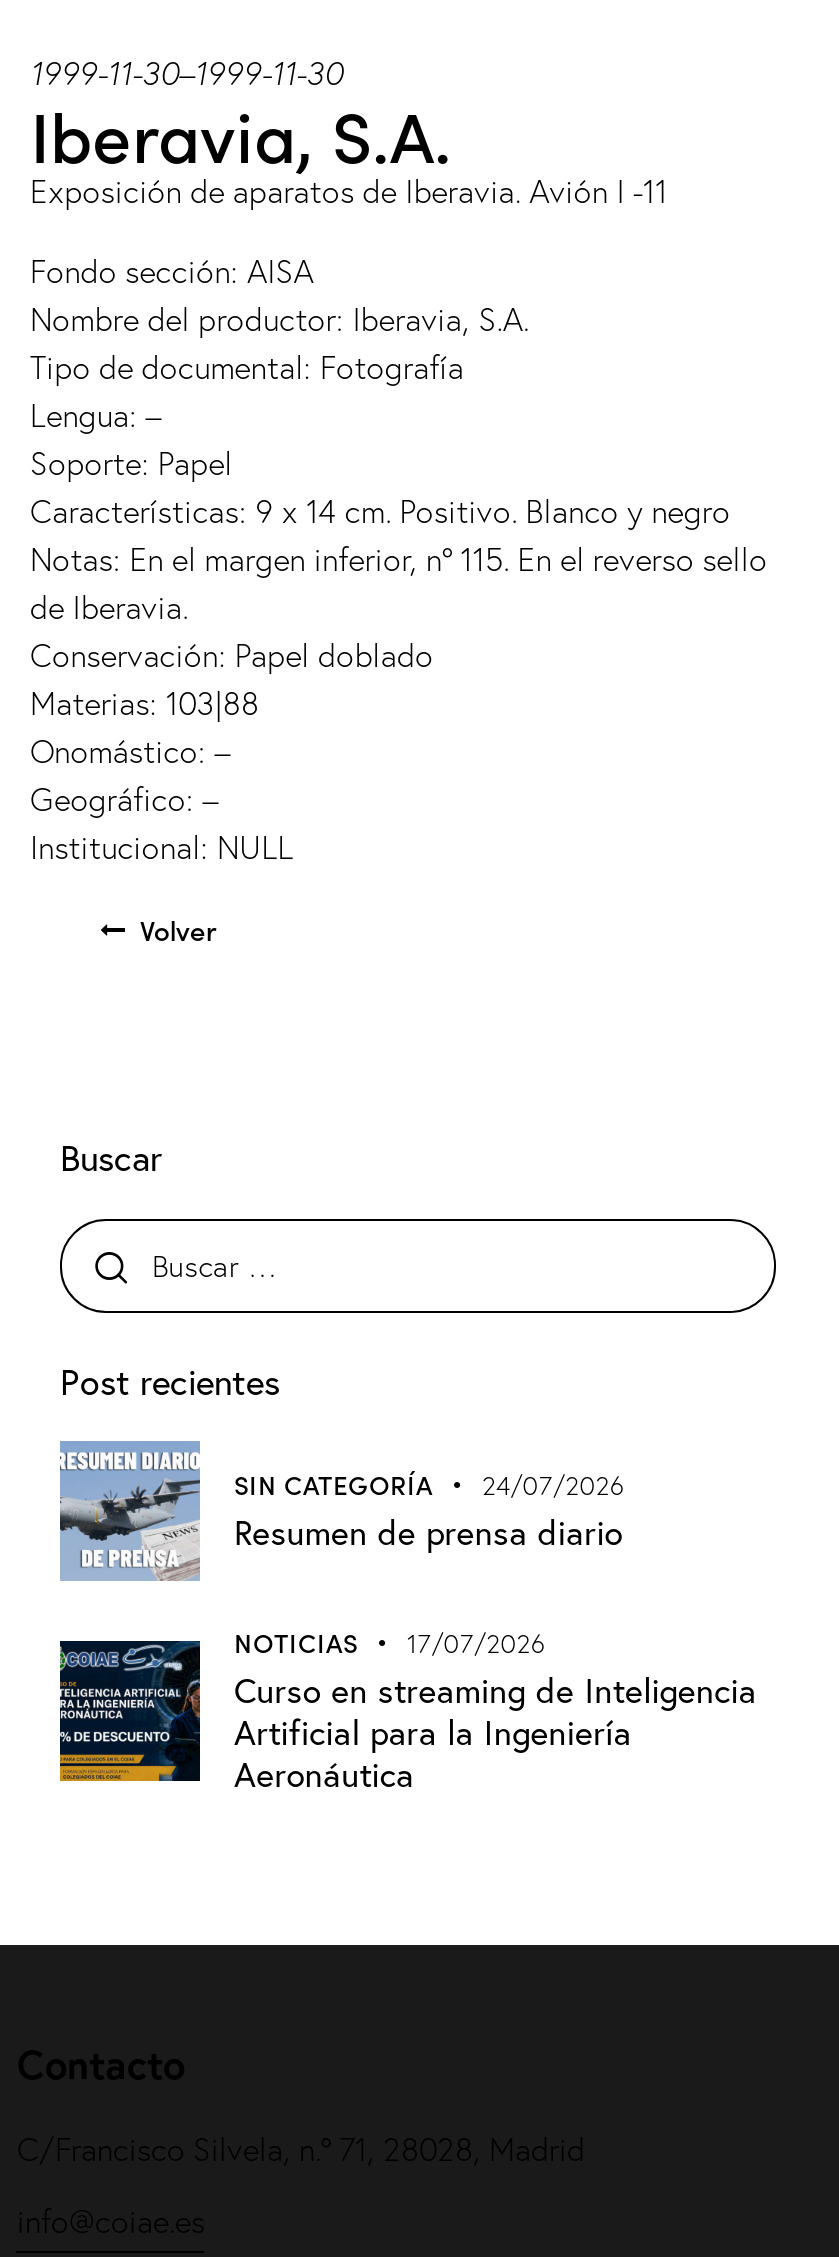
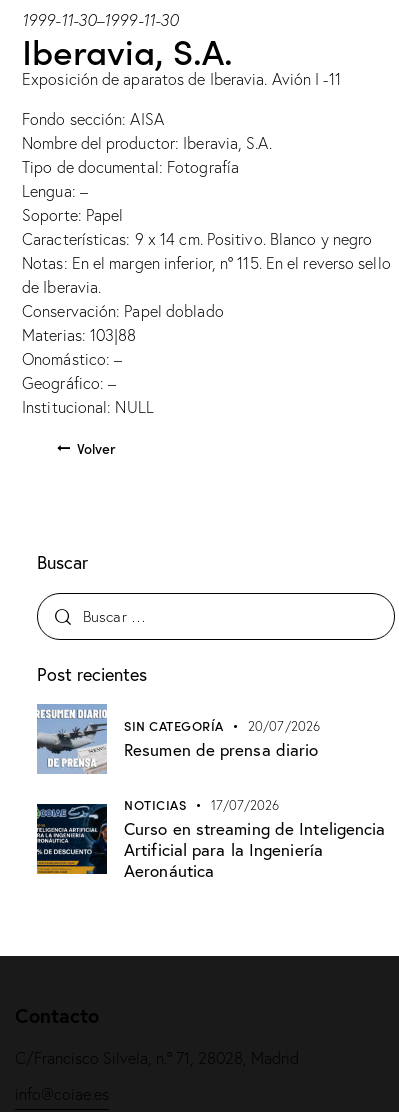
- SIN CATEGORÍA 24/07/2026
+ SIN CATEGORÍA 20/07/2026
